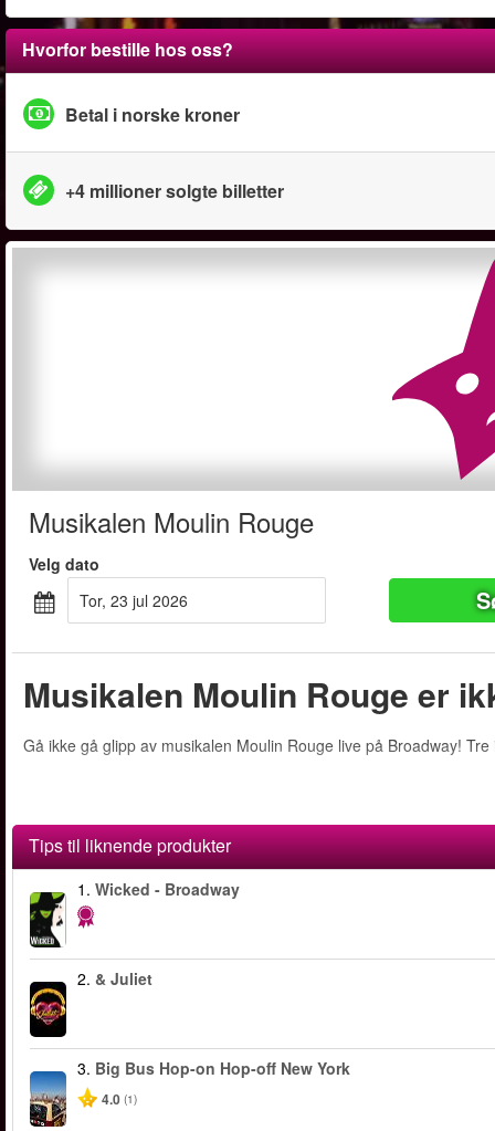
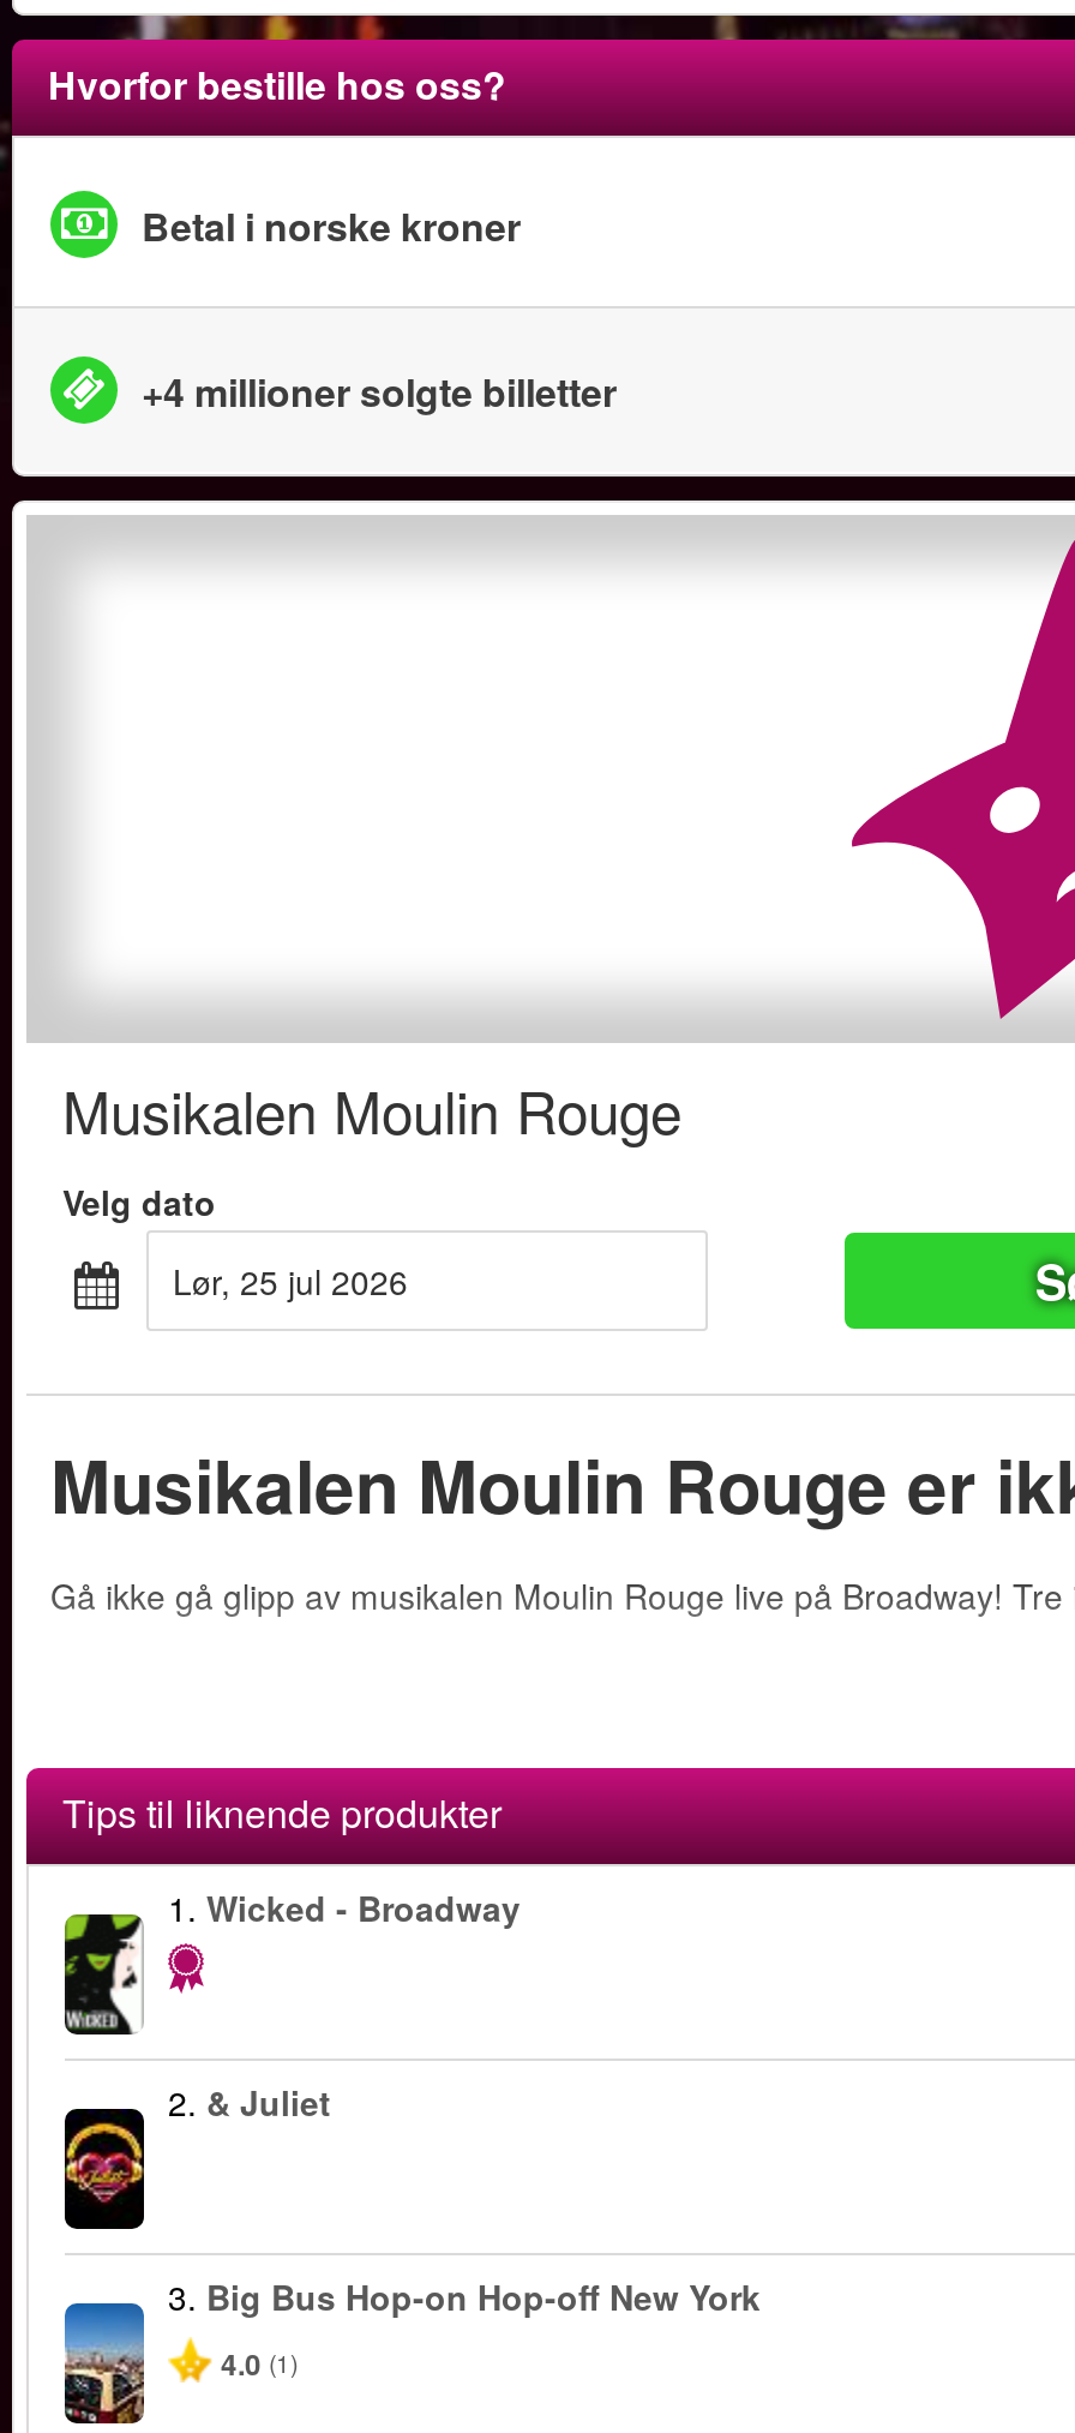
- tor, 23 jul 2026
+ lør, 25 jul 2026
